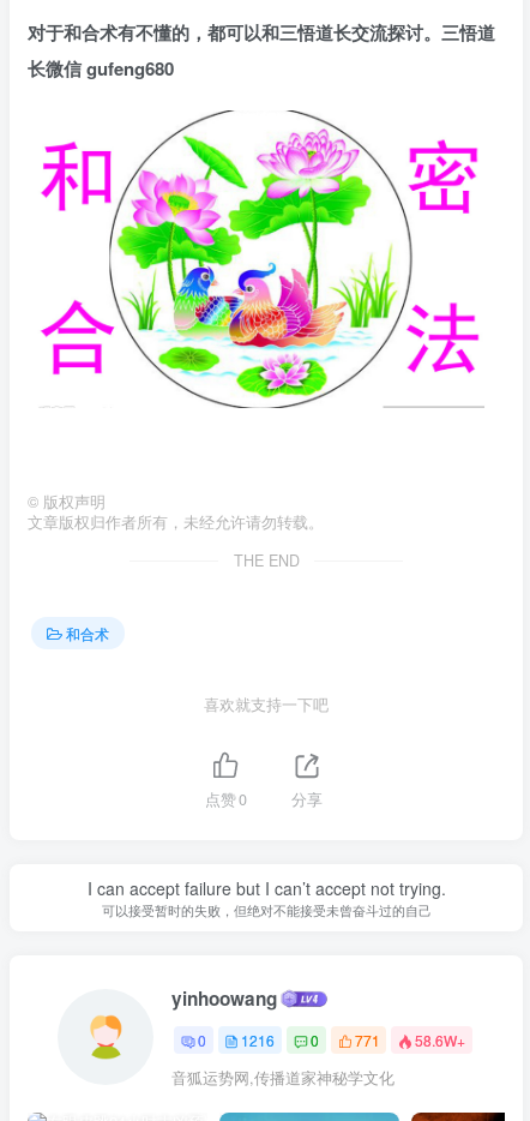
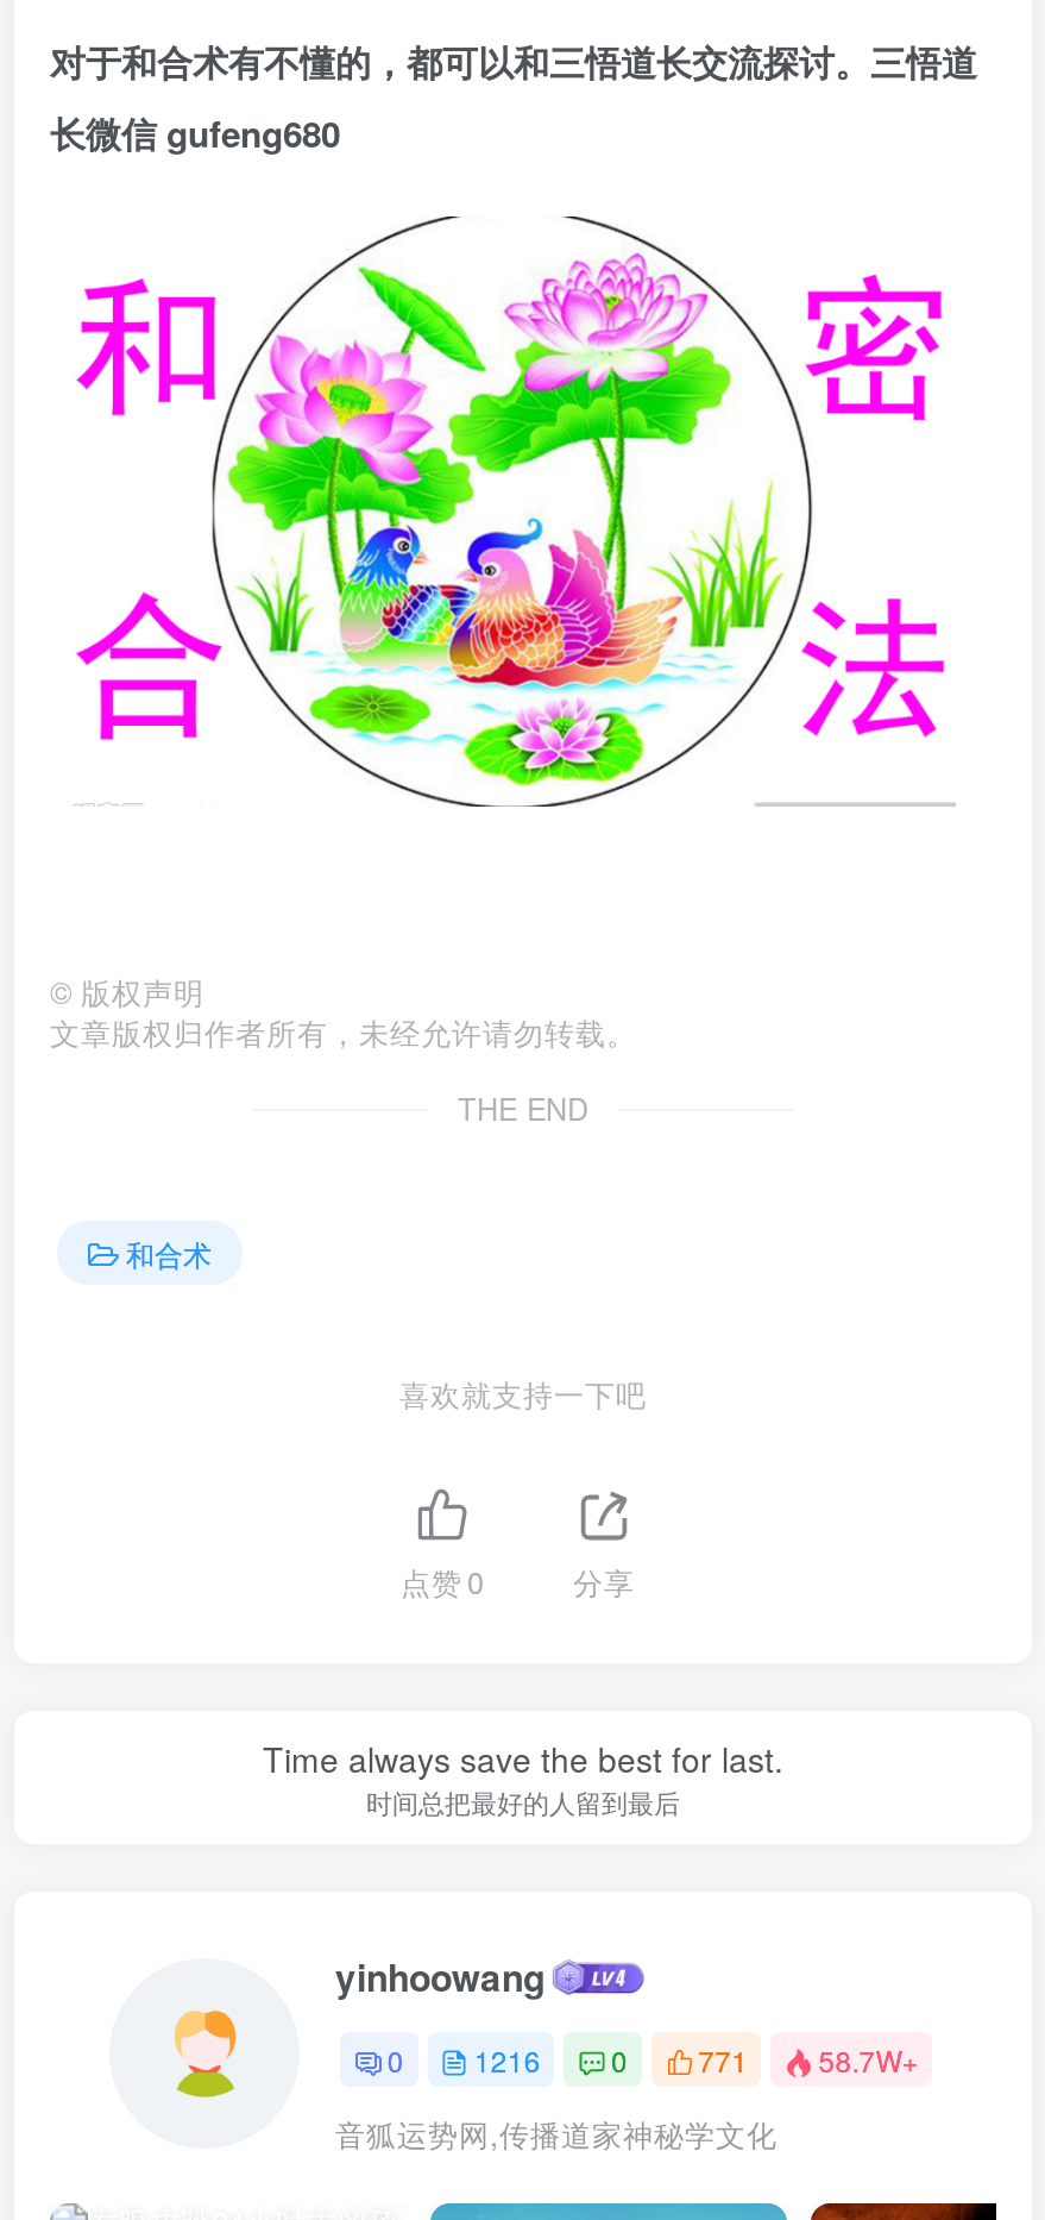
- I can accept failure but I can’t accept not trying.
- 可以接受暂时的失败，但绝对不能接受未曾奋斗过的自己
+ Time always save the best for last.
+ 时间总把最好的人留到最后

- 0 1216 0 771 58.6W+
+ 0 1216 0 771 58.7W+
